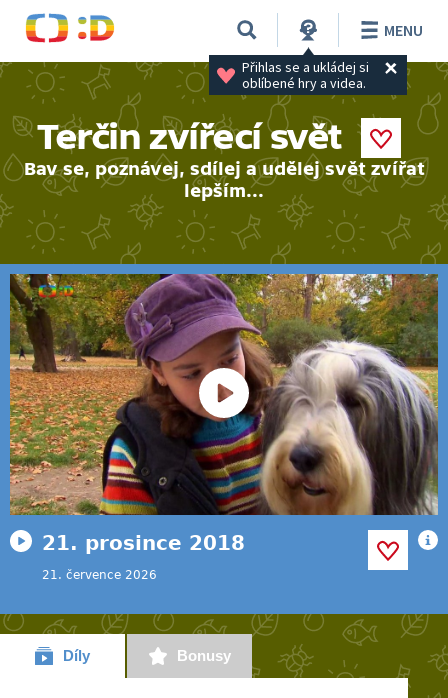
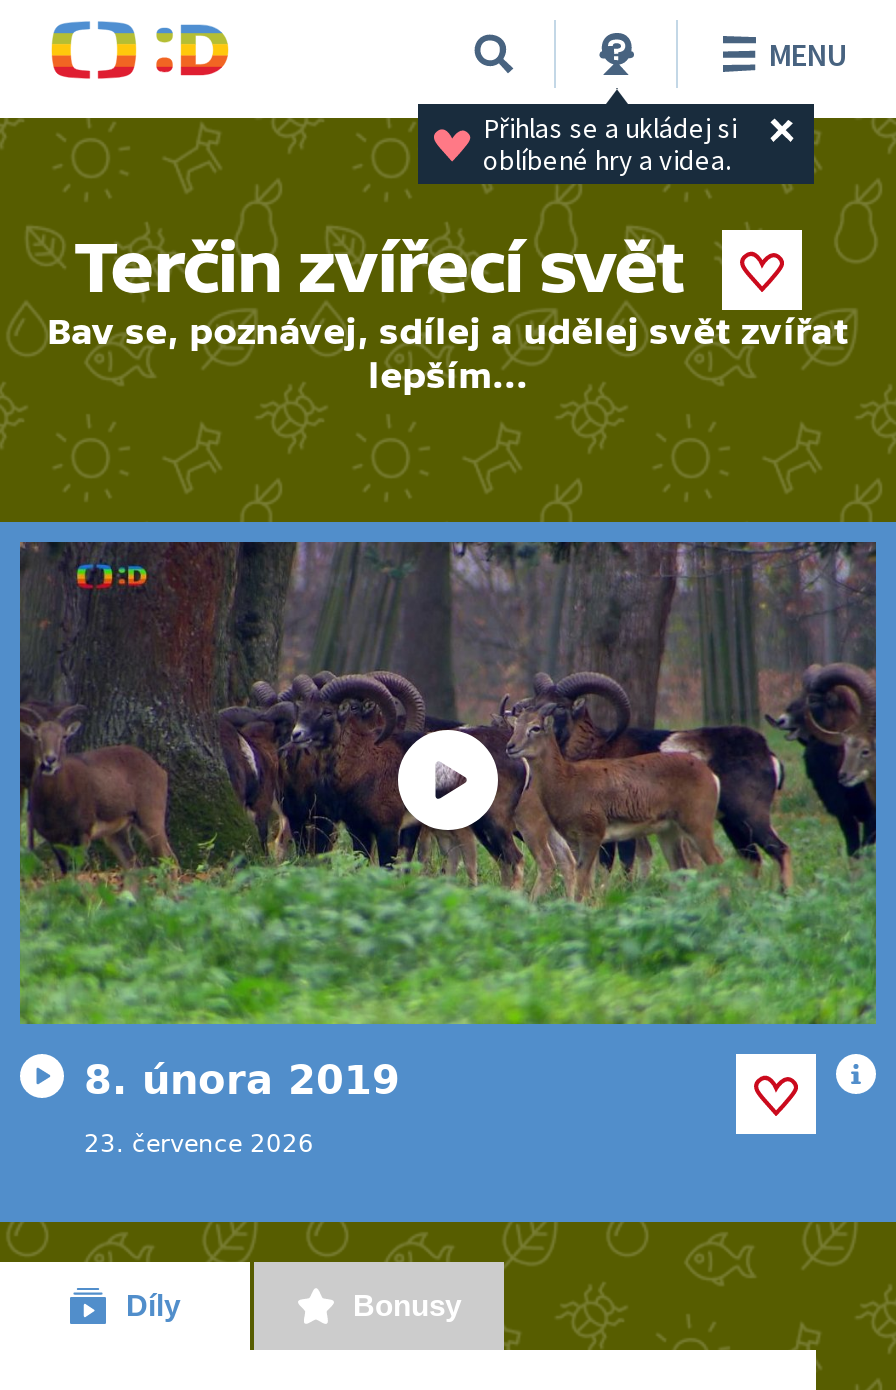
- [image]
- 21. prosince 2018
+ [image]
+ 8. února 2019

- 21. července 2026
+ 23. července 2026
